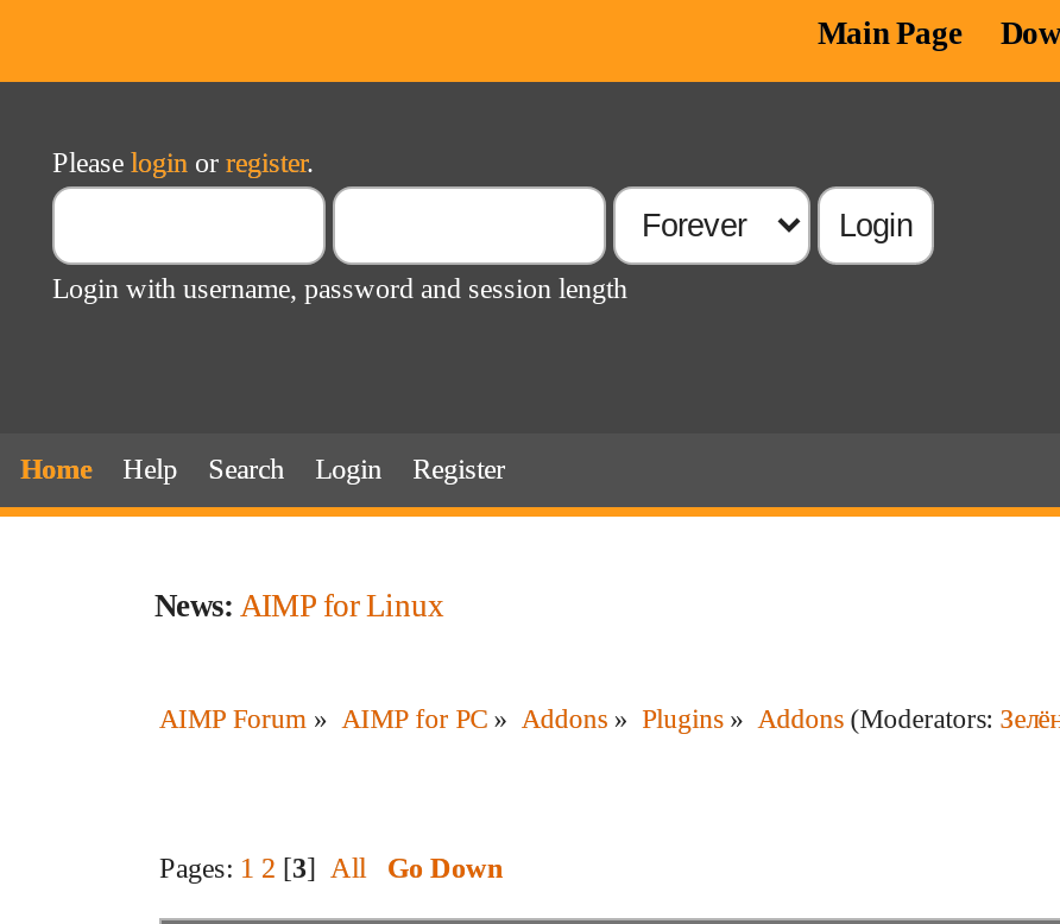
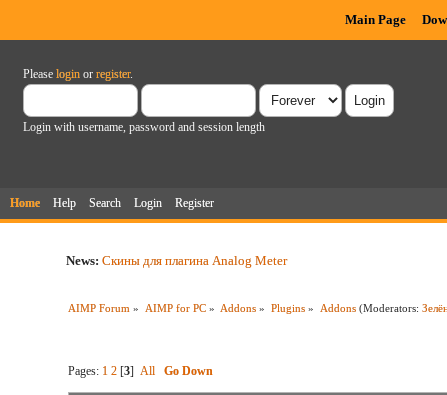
- News: AIMP for Linux
+ News: Скины для плагина Analog Meter
